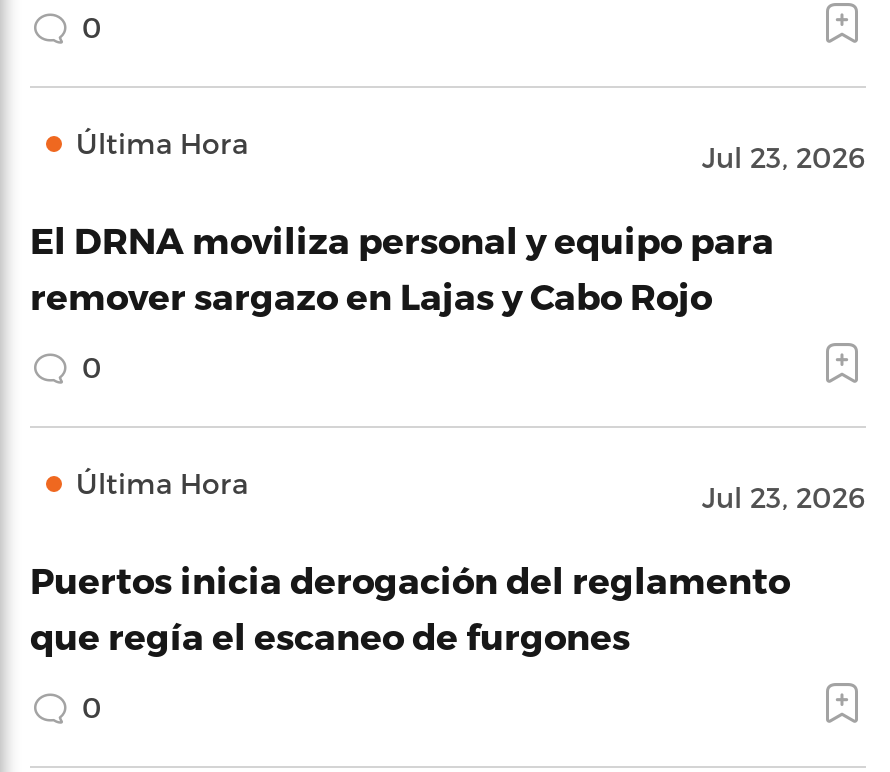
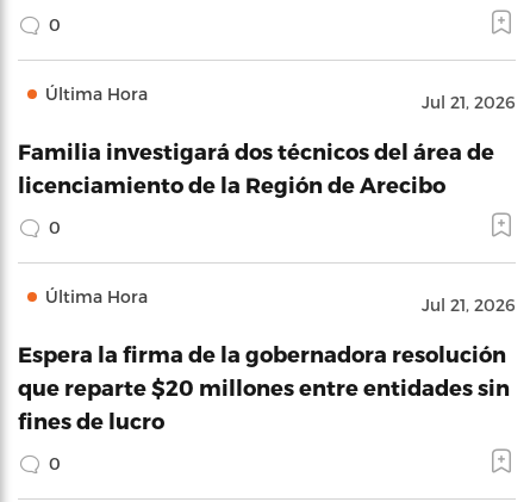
- Jul 23, 2026
+ Jul 21, 2026

- El DRNA moviliza personal y equipo para
- remover sargazo en Lajas y Cabo Rojo
+ Familia investigará dos técnicos del área de
+ licenciamiento de la Región de Arecibo

- Jul 23, 2026
+ Jul 21, 2026

- Puertos inicia derogación del reglamento
- que regía el escaneo de furgones
+ Espera la firma de la gobernadora resolución
+ que reparte $20 millones entre entidades sin
+ fines de lucro
